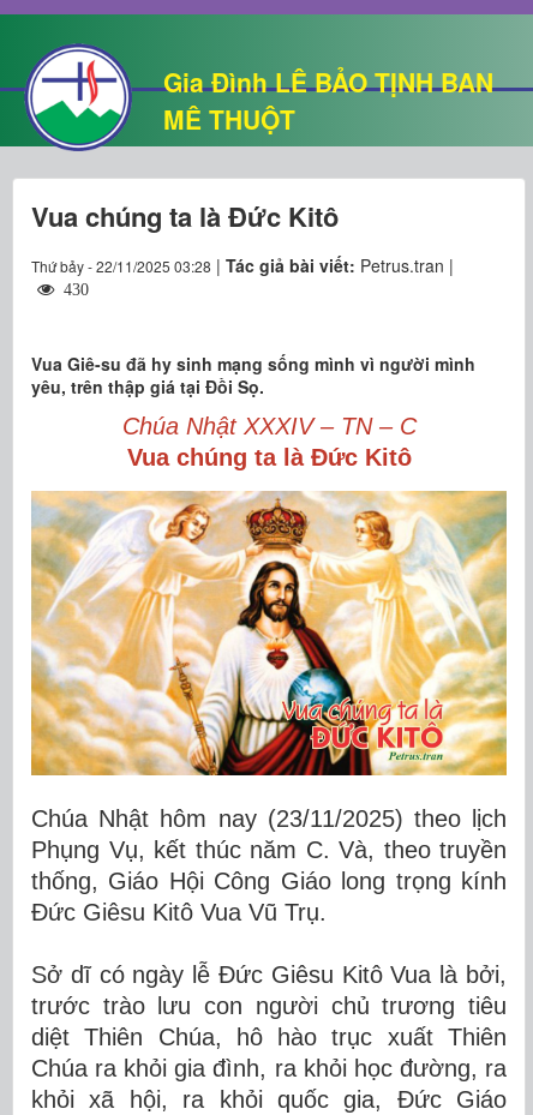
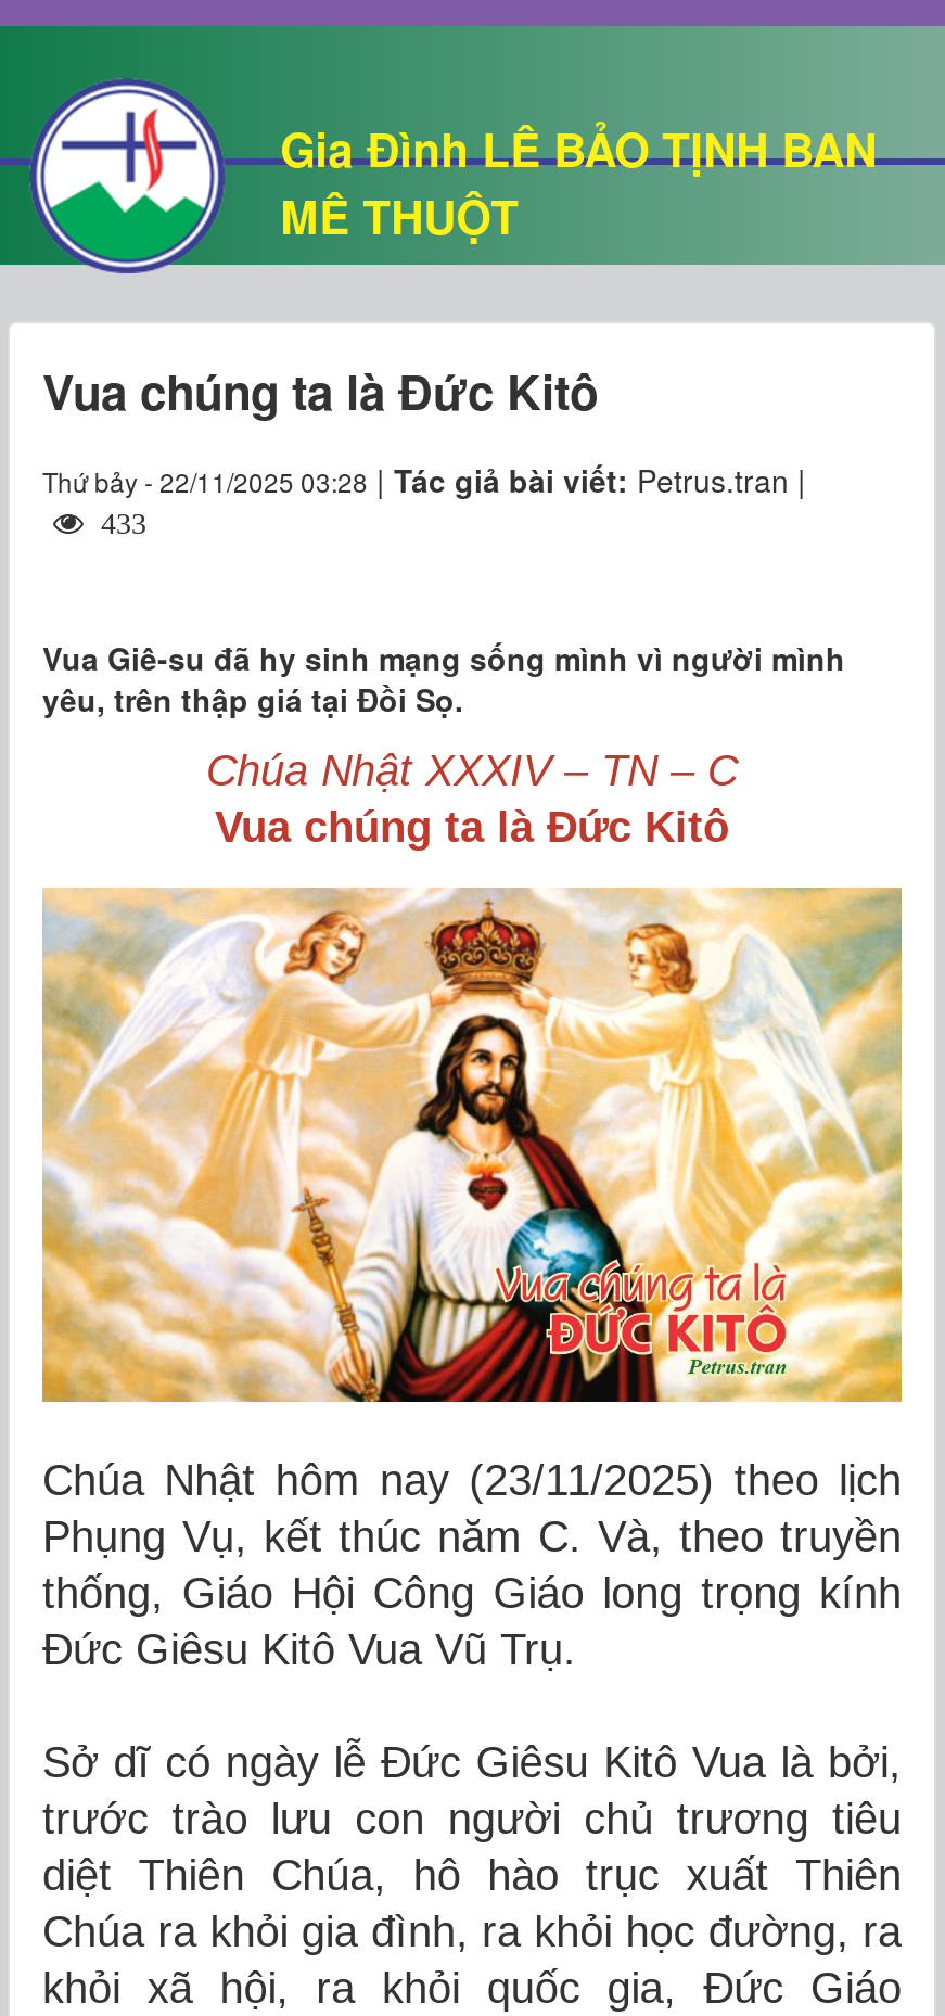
- 430
+ 433
